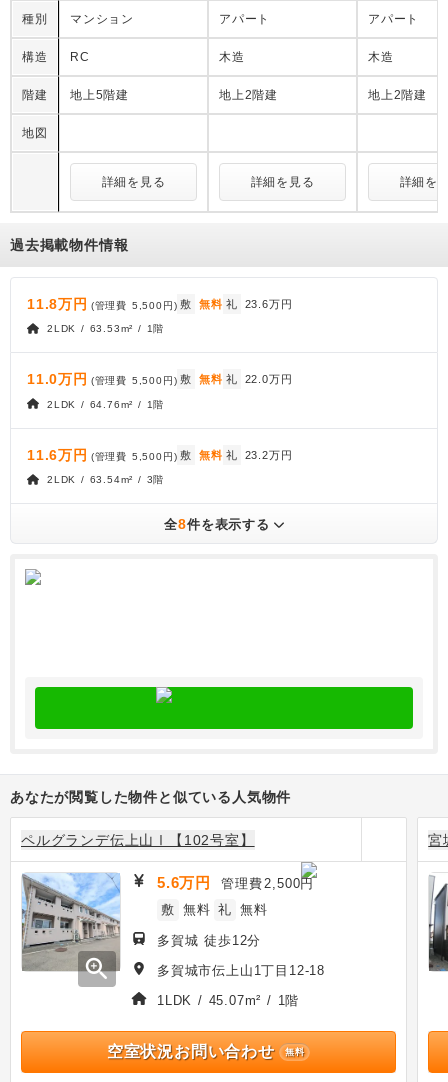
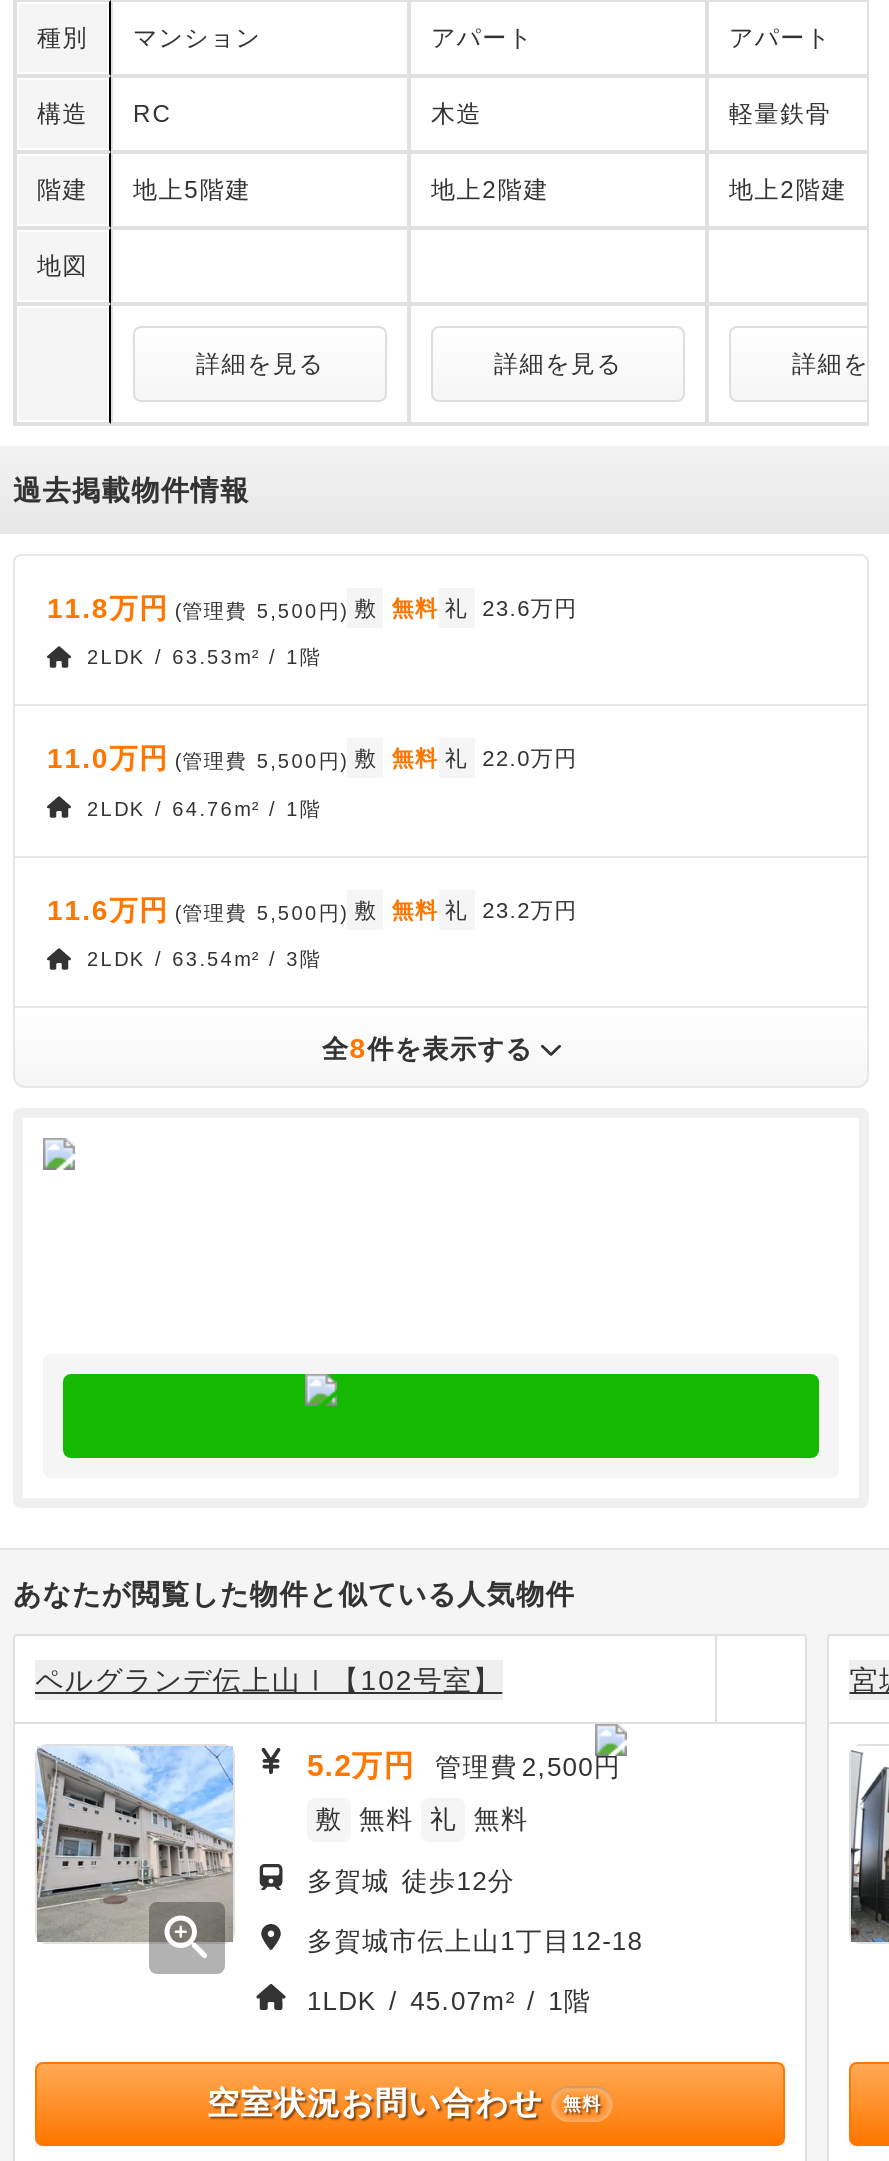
- 木造
+ 軽量鉄骨

- 5.6万円 管理費 2,500円
+ 5.2万円 管理費 2,500円
